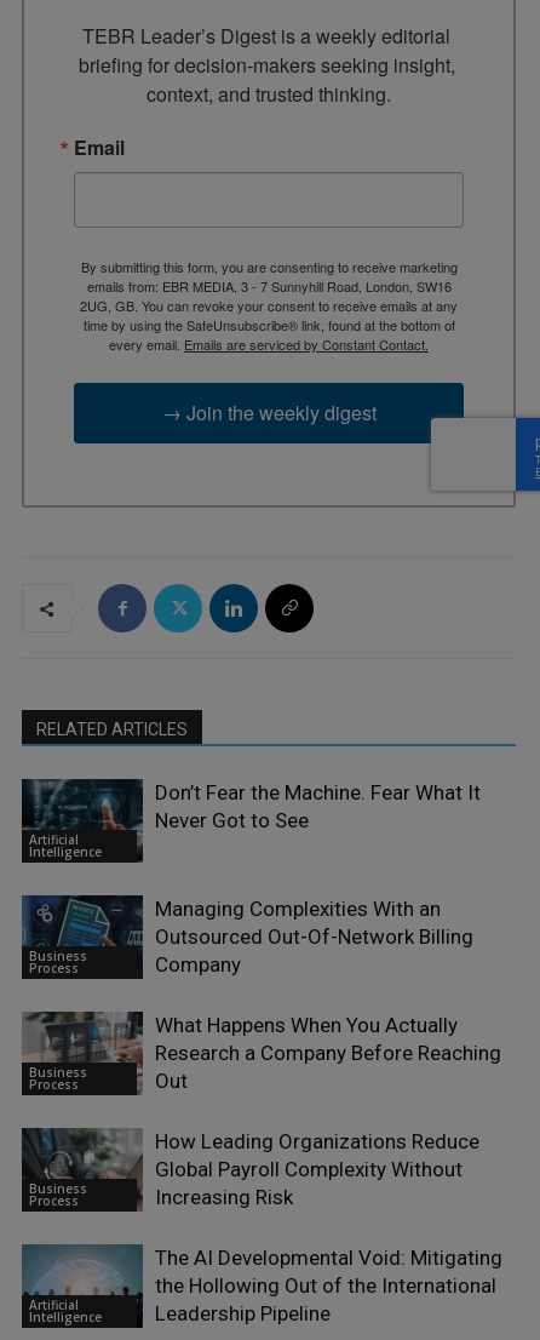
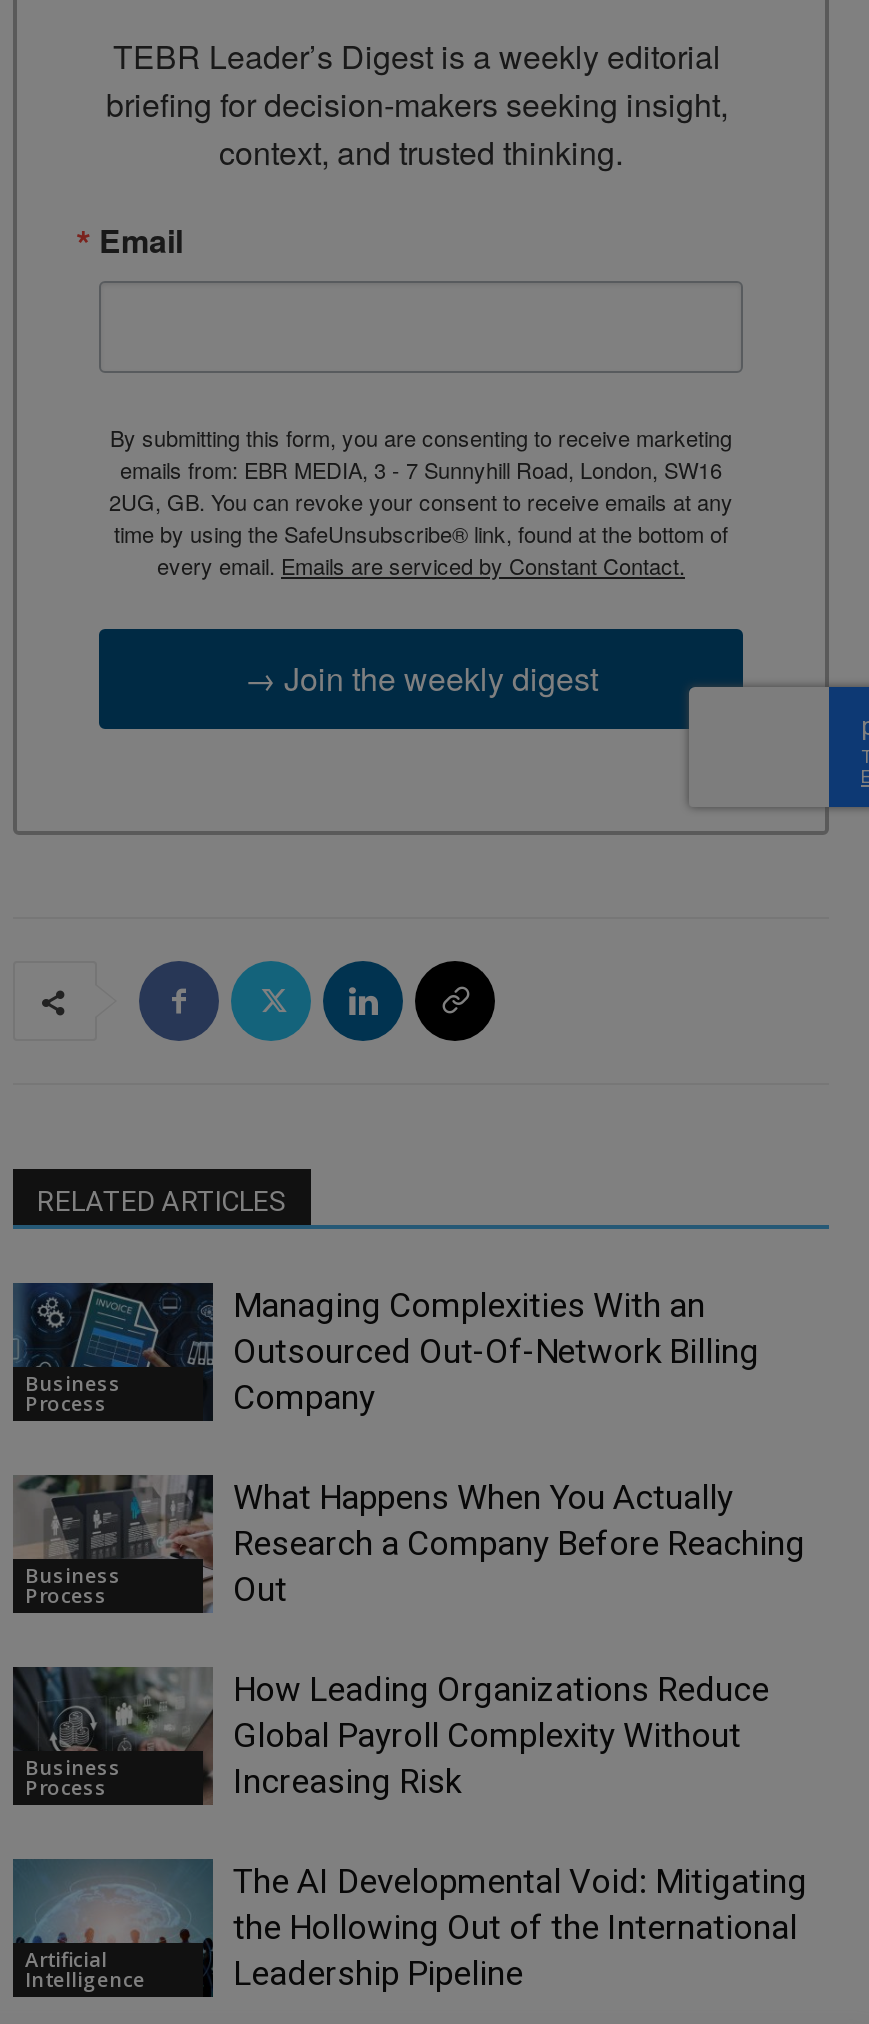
- [image]
- Artificial
- Intelligence

- Don’t Fear the Machine. Fear What It
- Never Got to See
